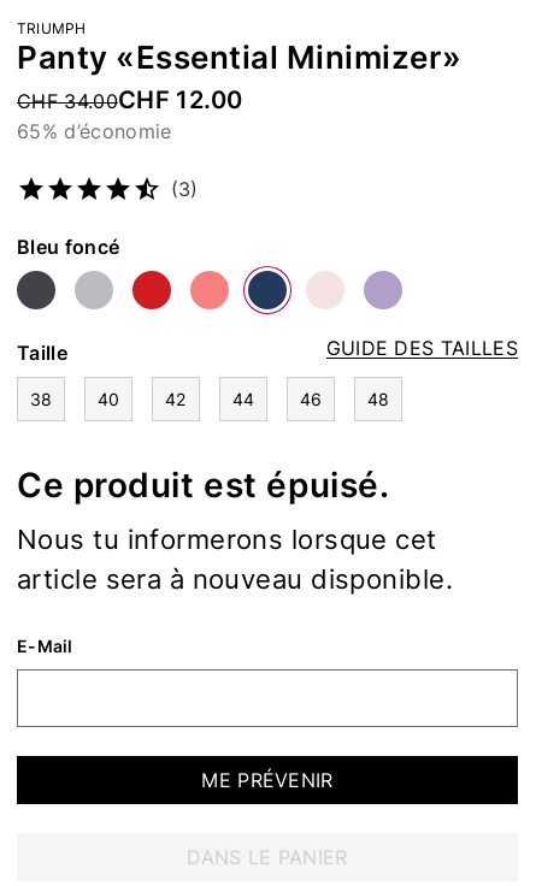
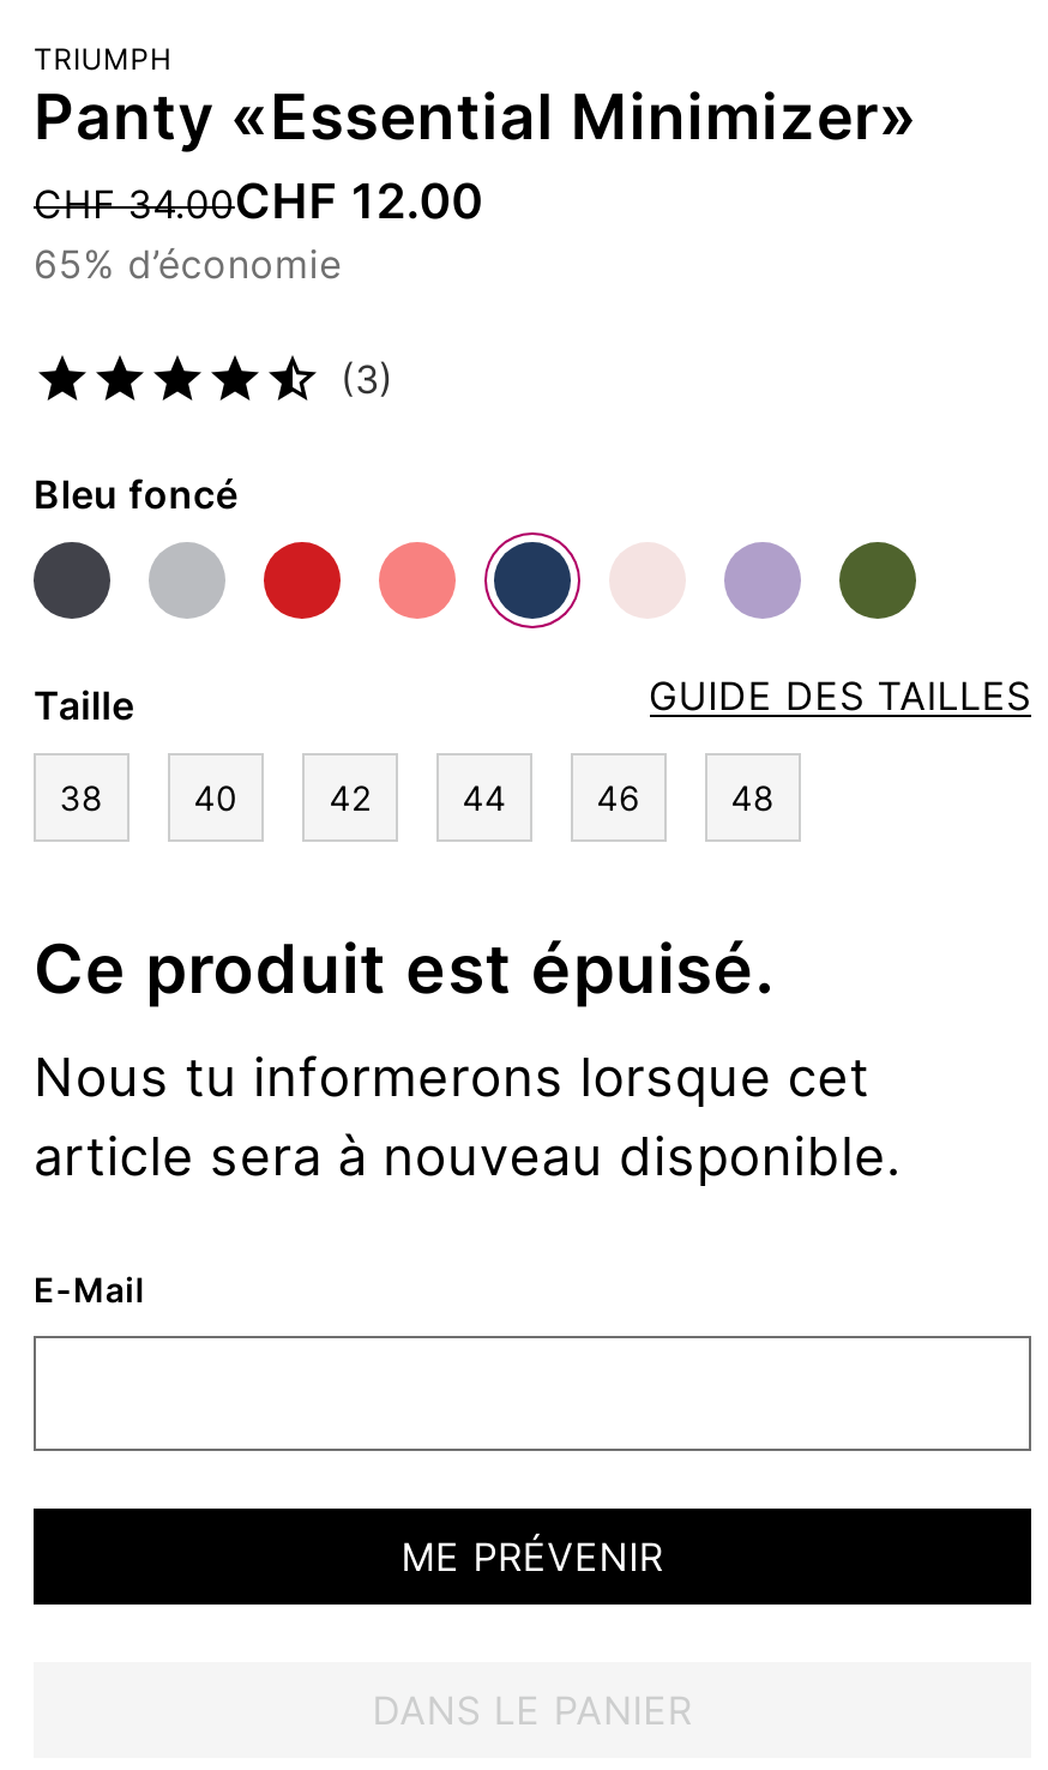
+ [image]
